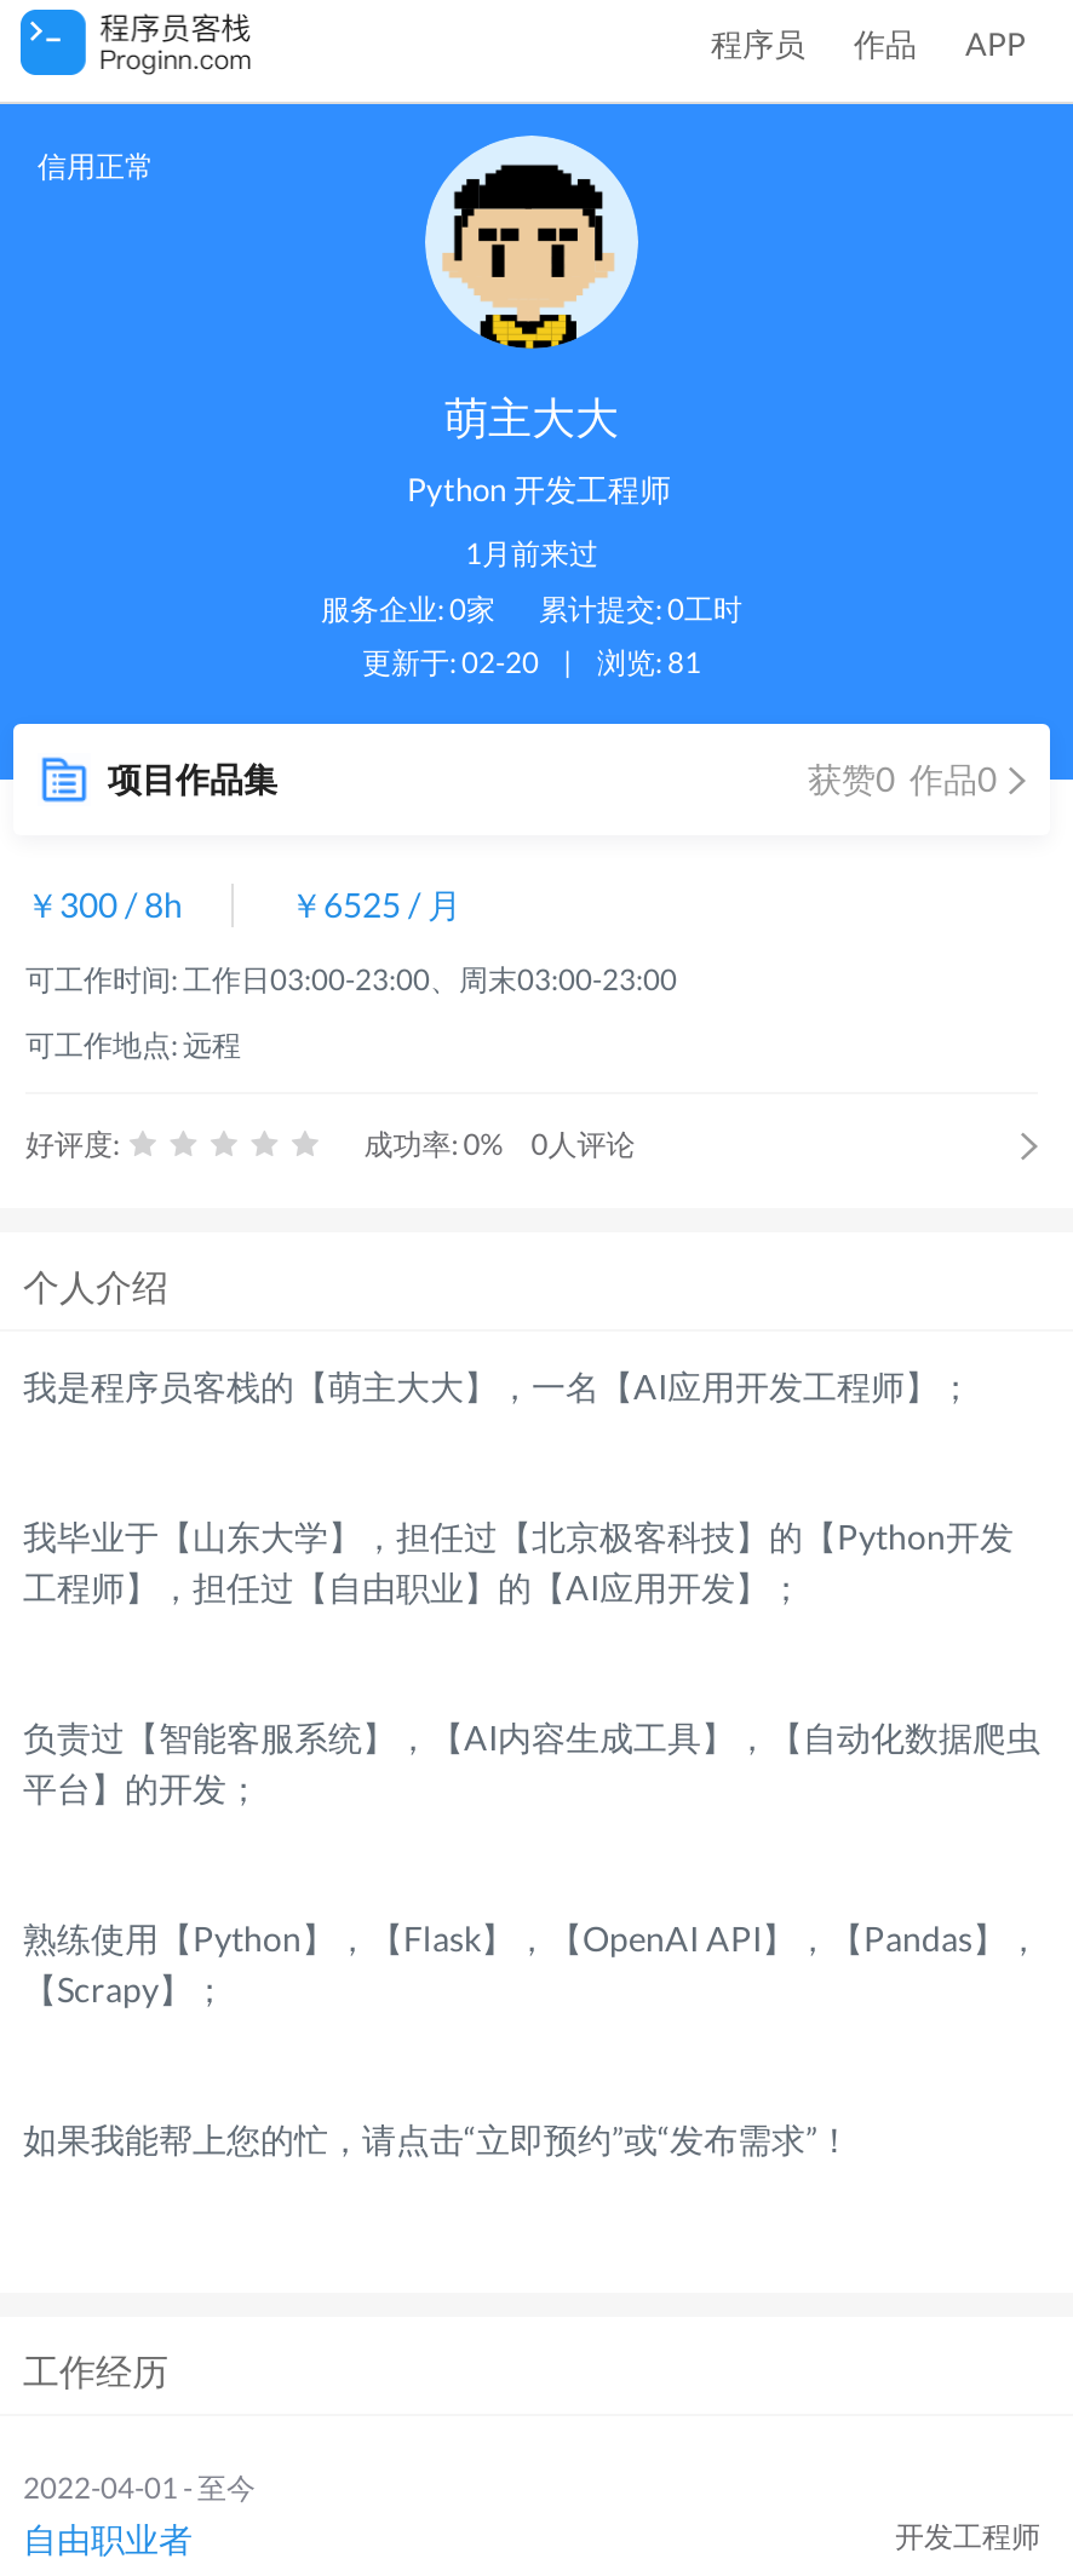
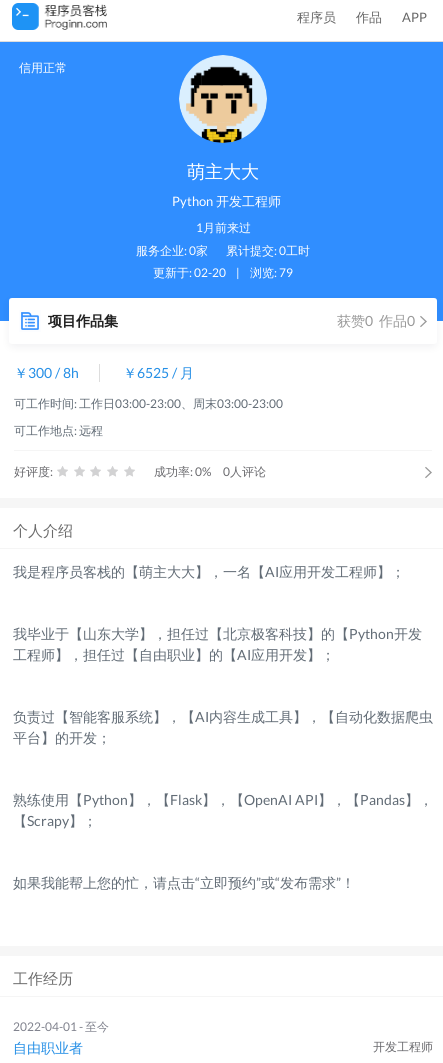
- 浏览: 81
+ 浏览: 79
